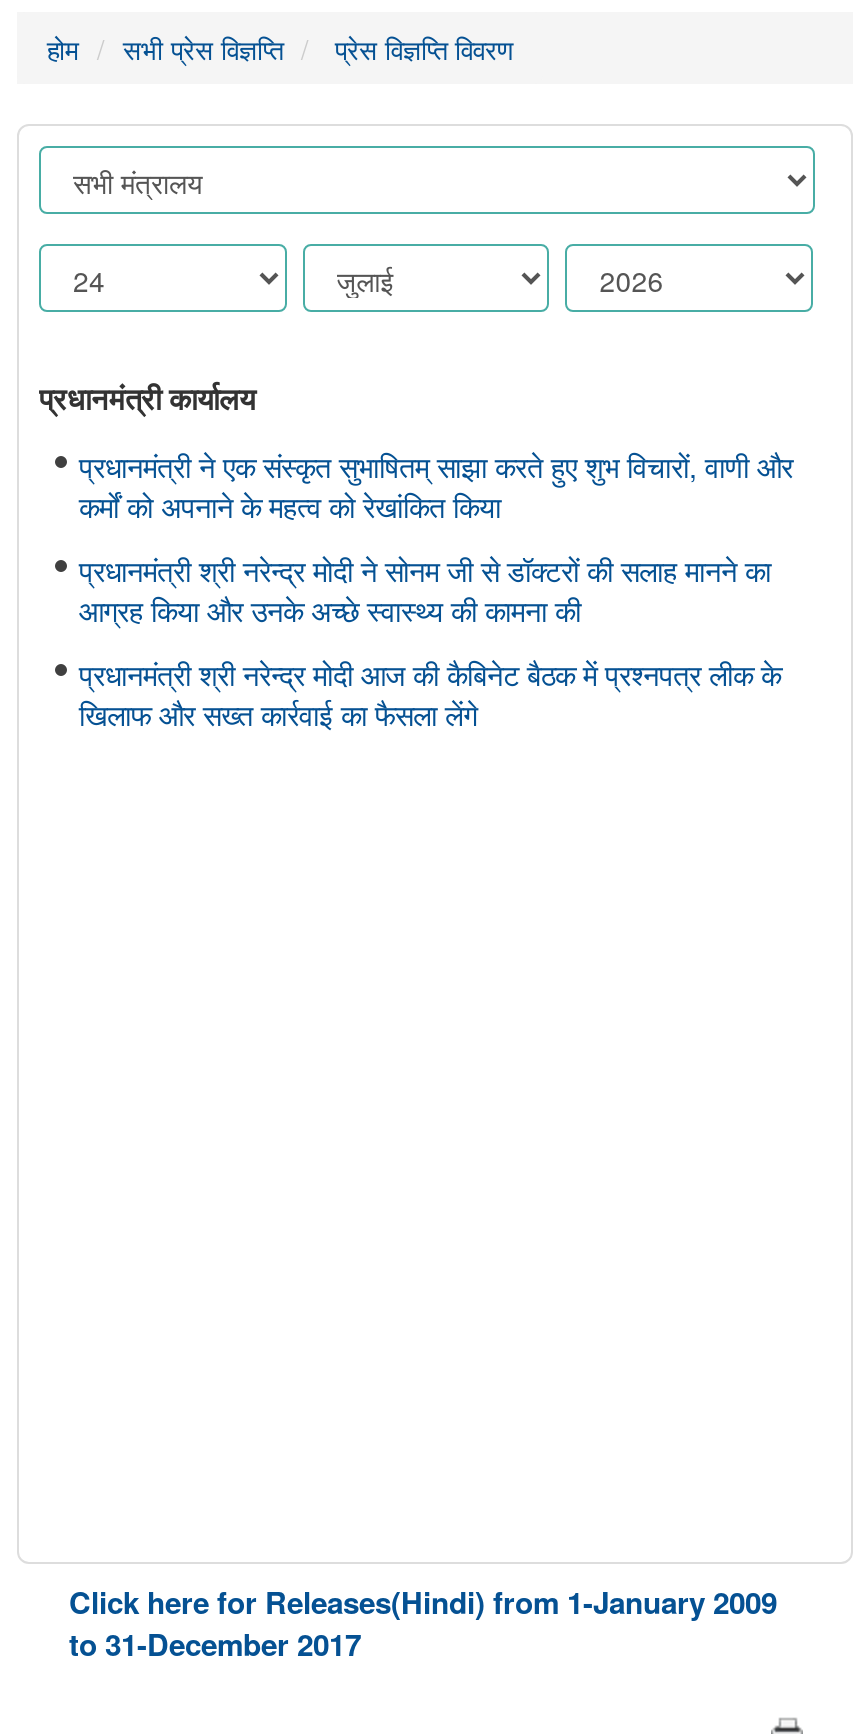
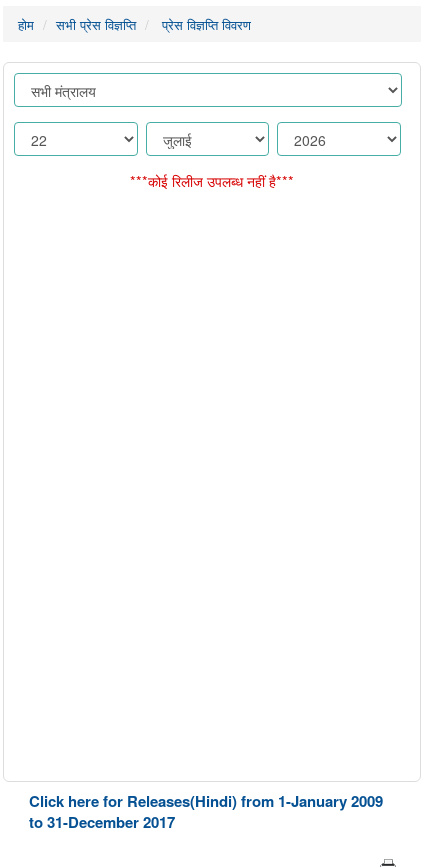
- प्रधानमंत्री कार्यालय
- प्रधानमंत्री ने एक संस्कृत सुभाषितम् साझा करते हुए शुभ विचारों, वाणी और
- कर्मों को अपनाने के महत्व को रेखांकित किया
- प्रधानमंत्री श्री नरेन्द्र मोदी ने सोनम जी से डॉक्टरों की सलाह मानने का
- आग्रह किया और उनके अच्छे स्वास्थ्य की कामना की
- प्रधानमंत्री श्री नरेन्द्र मोदी आज की कैबिनेट बैठक में प्रश्नपत्र लीक के
- खिलाफ और सख्त कार्रवाई का फैसला लेंगे
+ ***कोई रिलीज उपलब्ध नहीं है***
